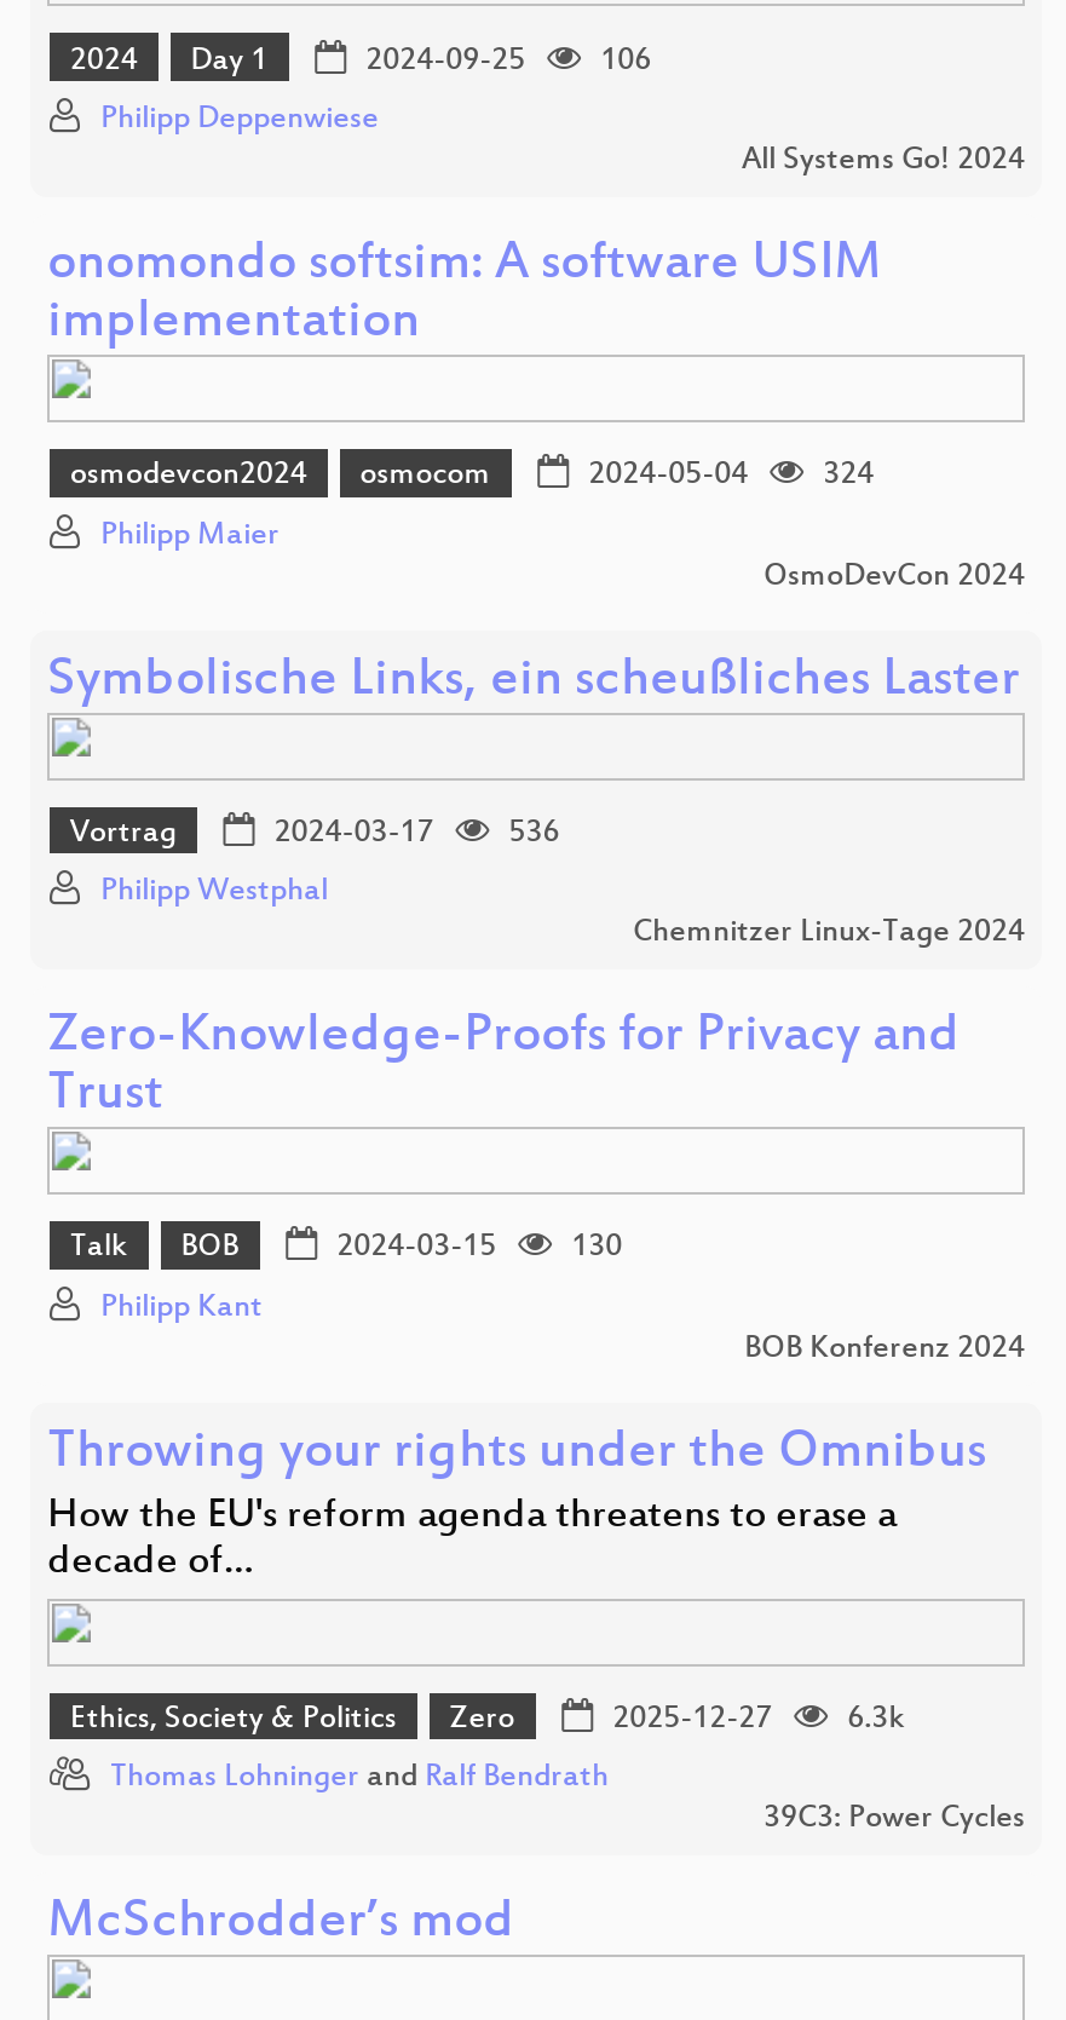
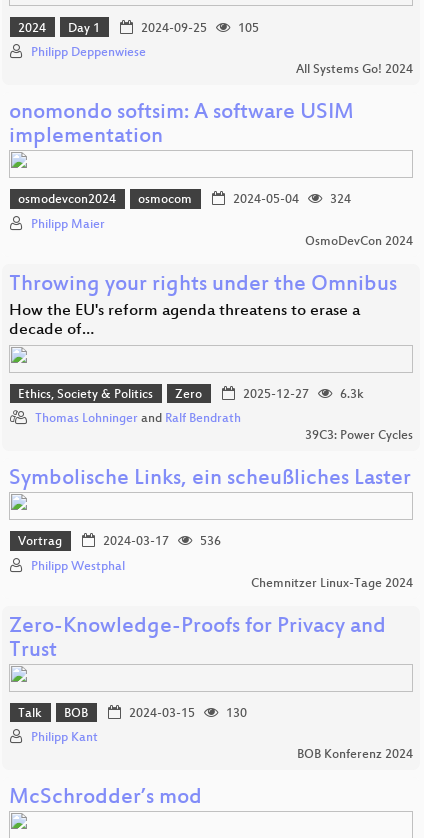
- 2024-09-25 106
+ 2024-09-25 105

moved down: Symbolische Links, ein scheußliches Laster | Vortrag | 2024-03-17 | ... | Philipp Kant | BOB Konferenz 2024

moved up: Throwing your rights under the Omnibus | How the EU's reform agenda threatens to erase a | decade of…

moved up: Ethics, Society & Politics | Zero | 2025-12-27 | 6.3k | Thomas Lohninger and Ralf Bendrath | 39C3: Power Cycles
